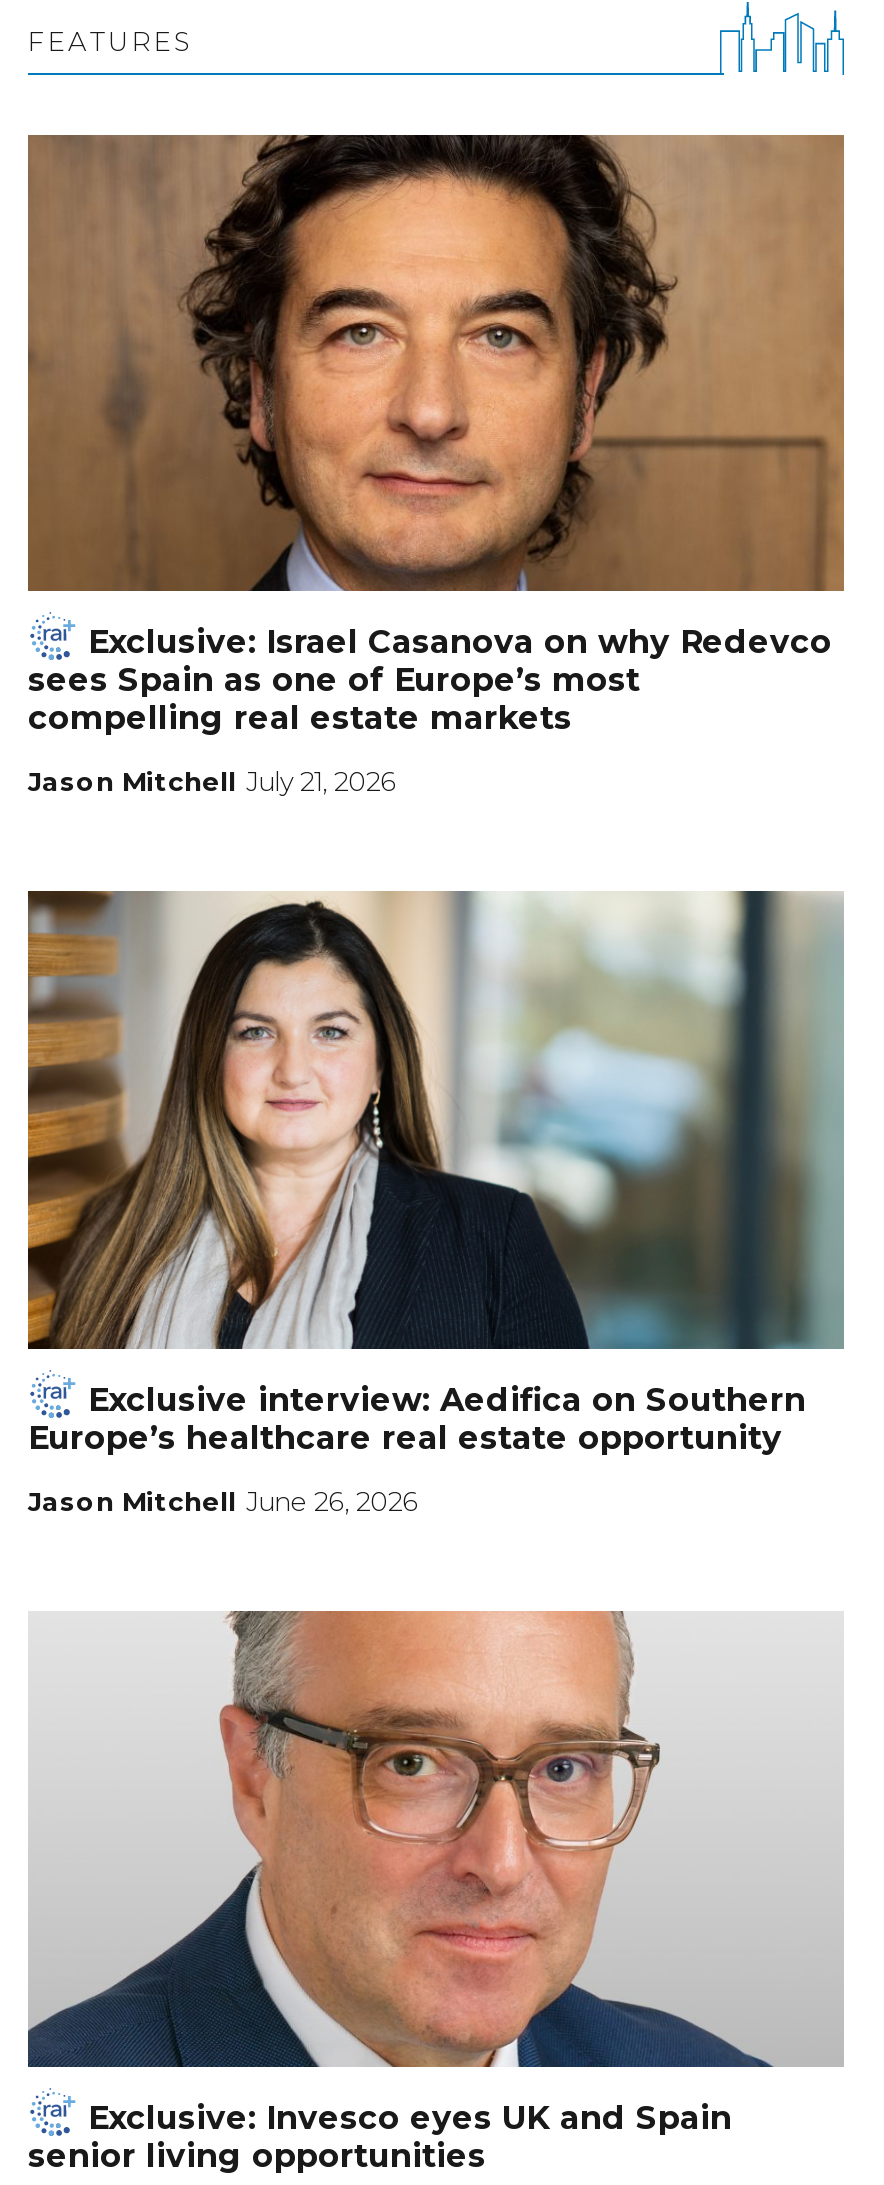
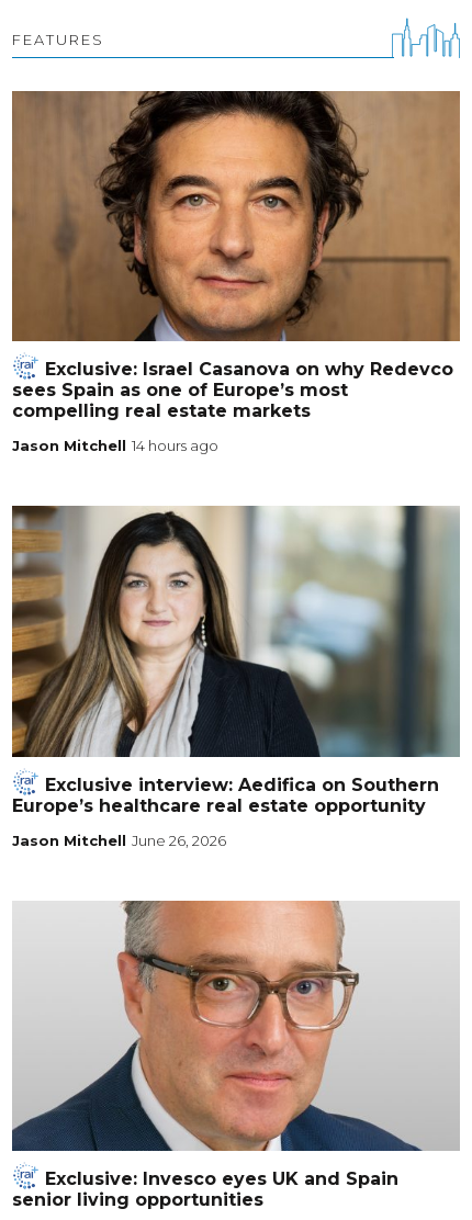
- Jason Mitchell July 21, 2026
+ Jason Mitchell 14 hours ago
